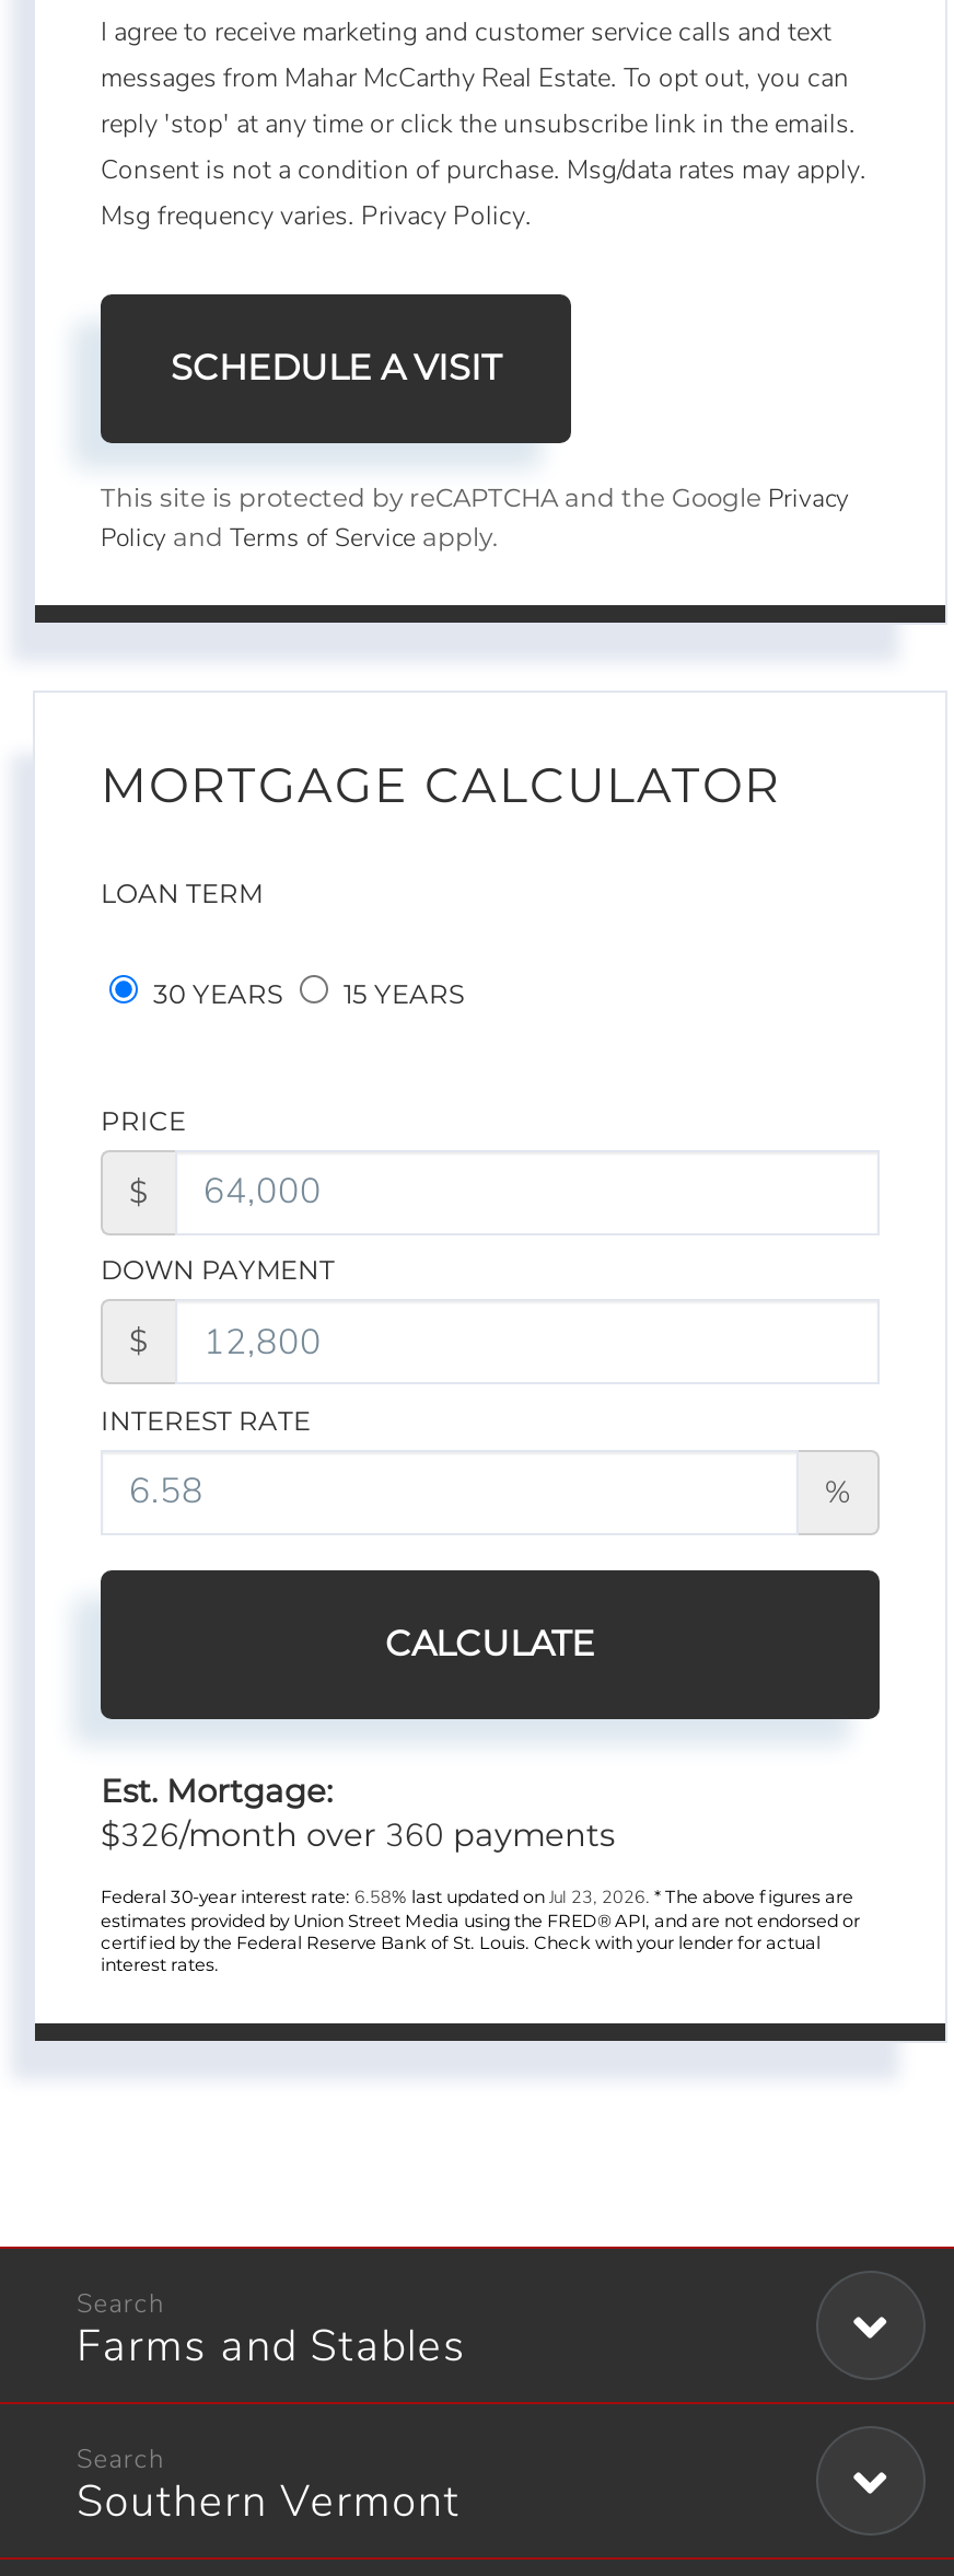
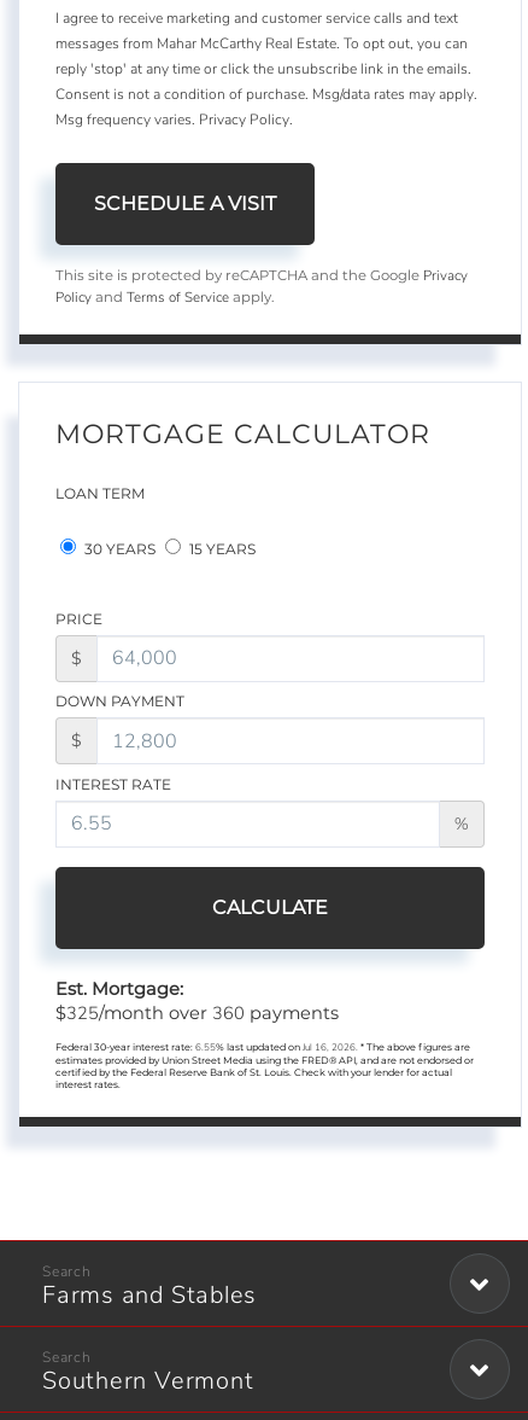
- $326/month over 360 payments
+ $325/month over 360 payments

- Federal 30-year interest rate: 6.58% last updated on Jul 23, 2026. * The above figures are
+ Federal 30-year interest rate: 6.55% last updated on Jul 16, 2026. * The above figures are
